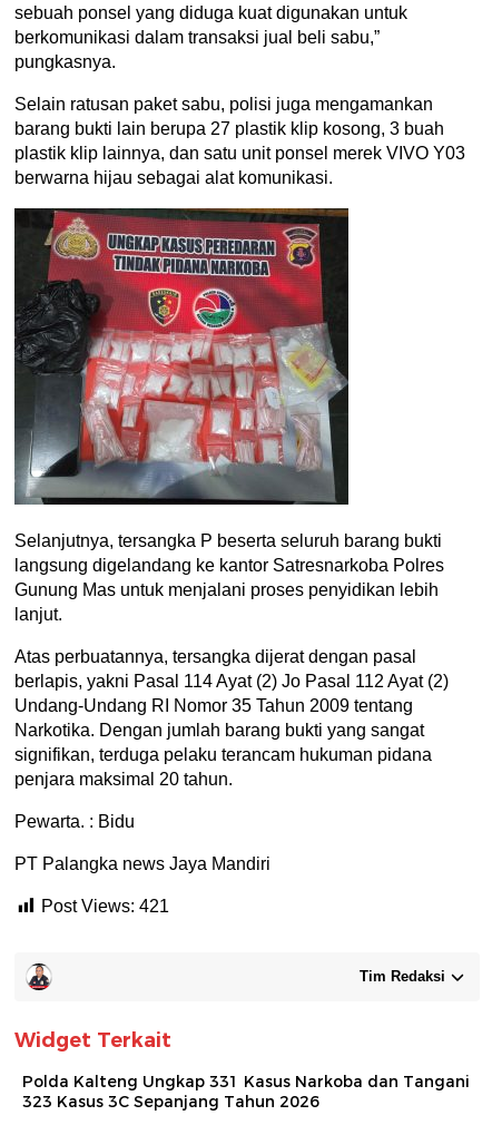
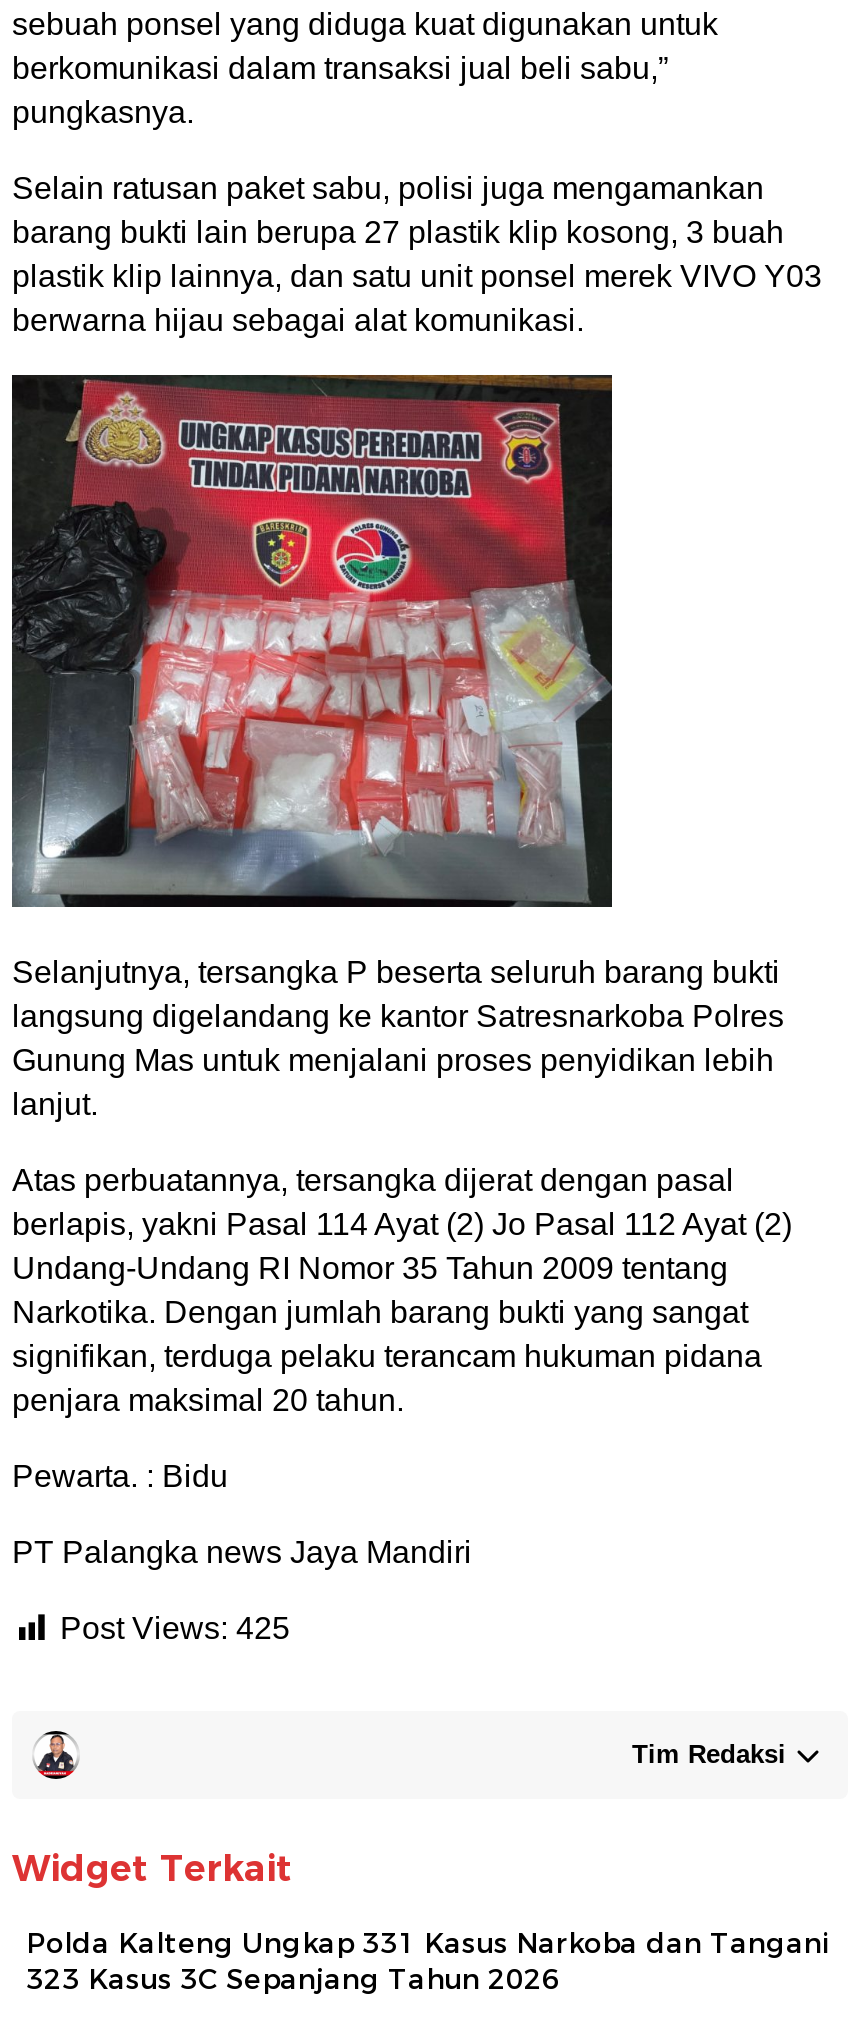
- Post Views: 421
+ Post Views: 425
